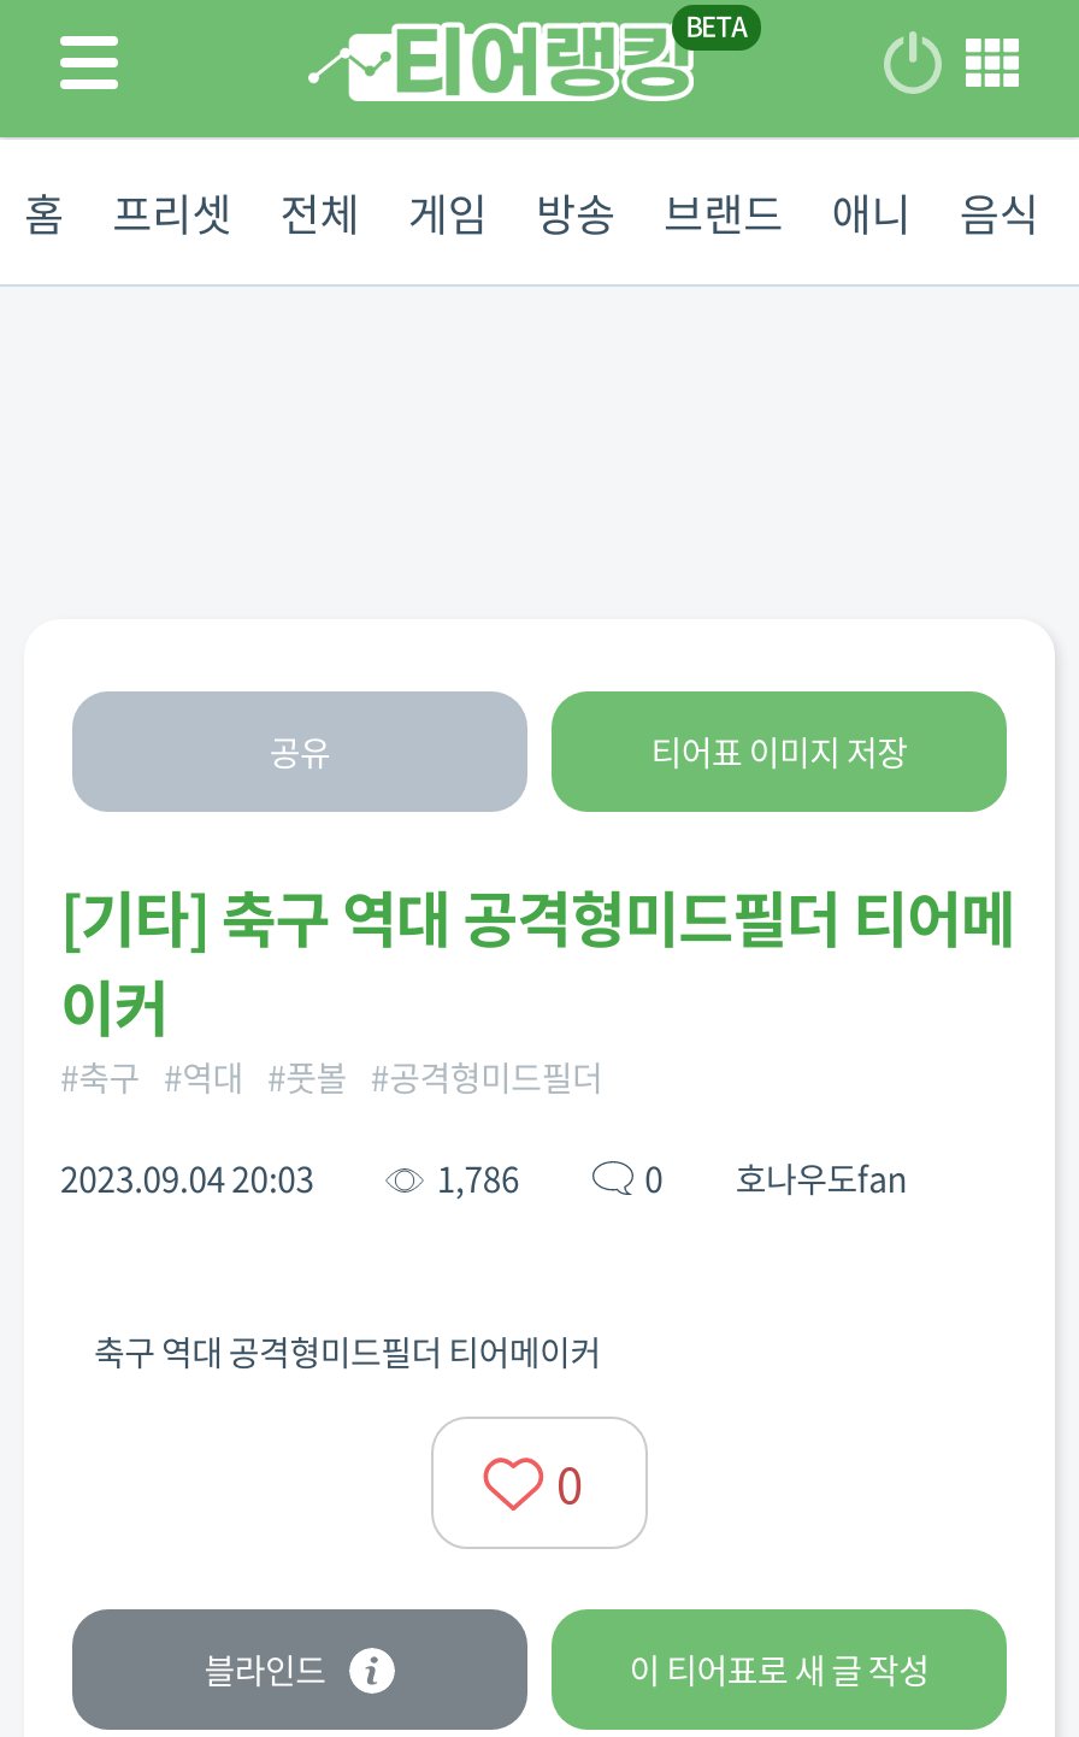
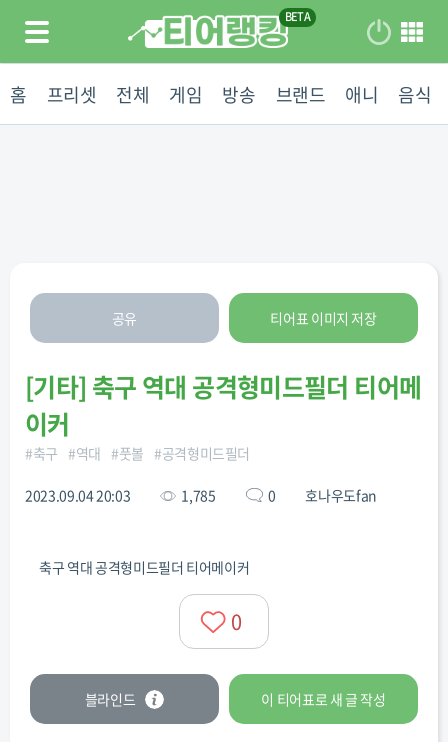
- 1,786
+ 1,785
